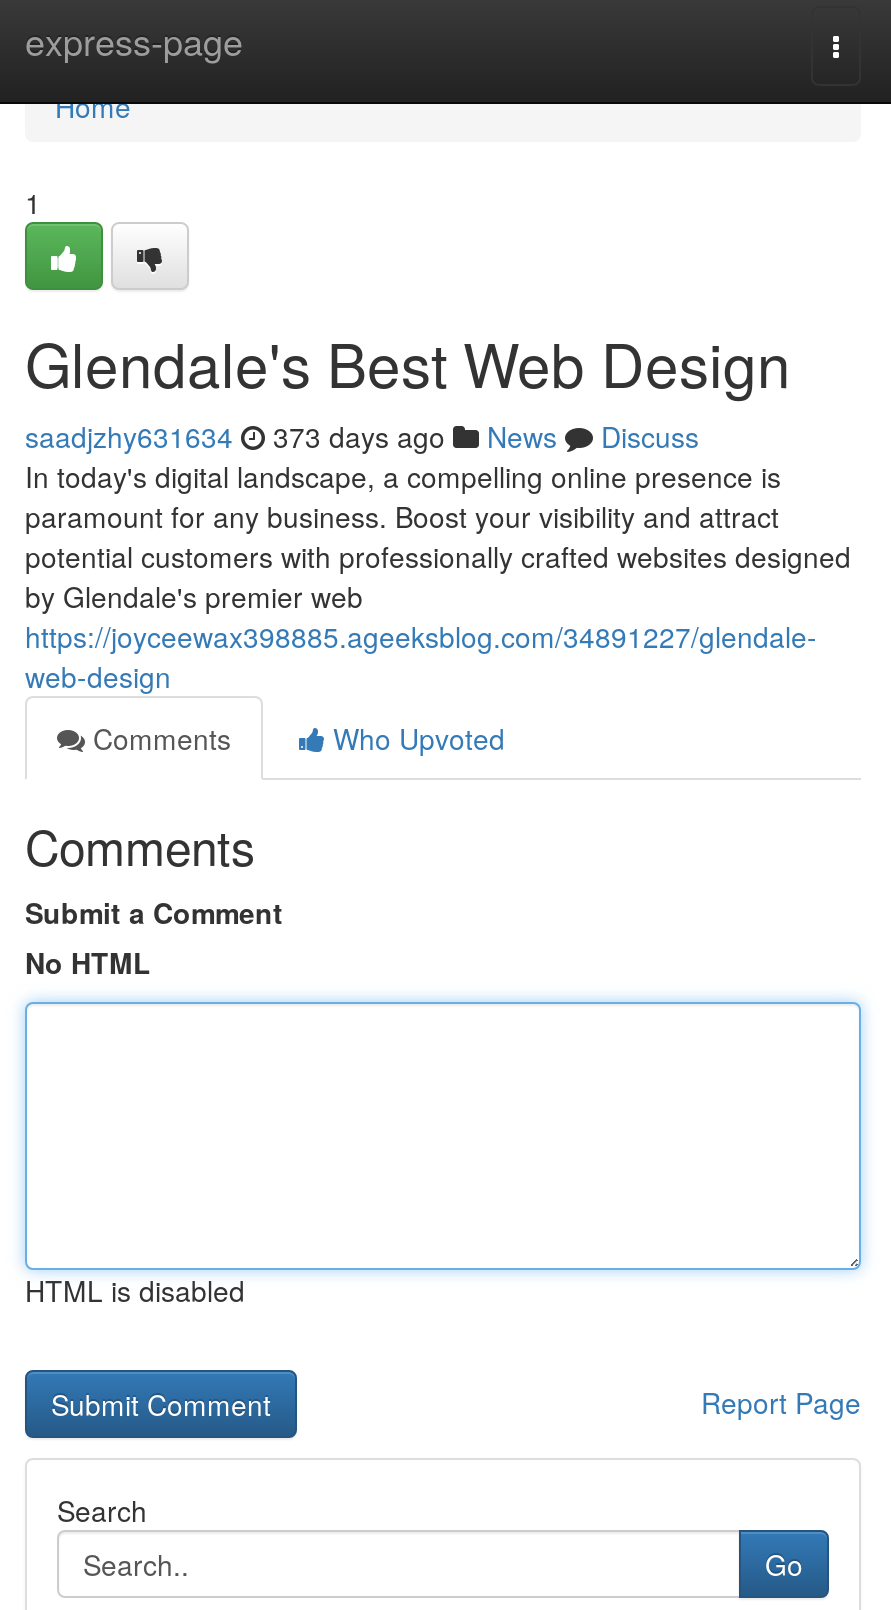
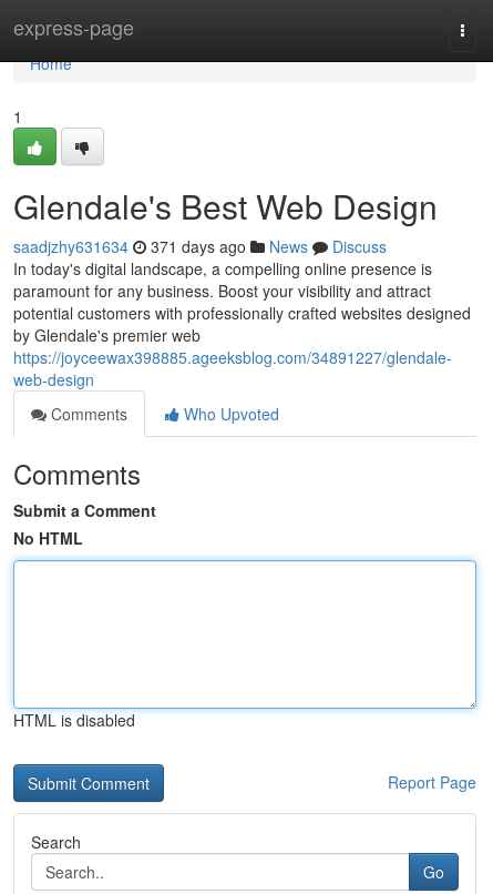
- saadjzhy631634 373 days ago News Discuss
+ saadjzhy631634 371 days ago News Discuss
